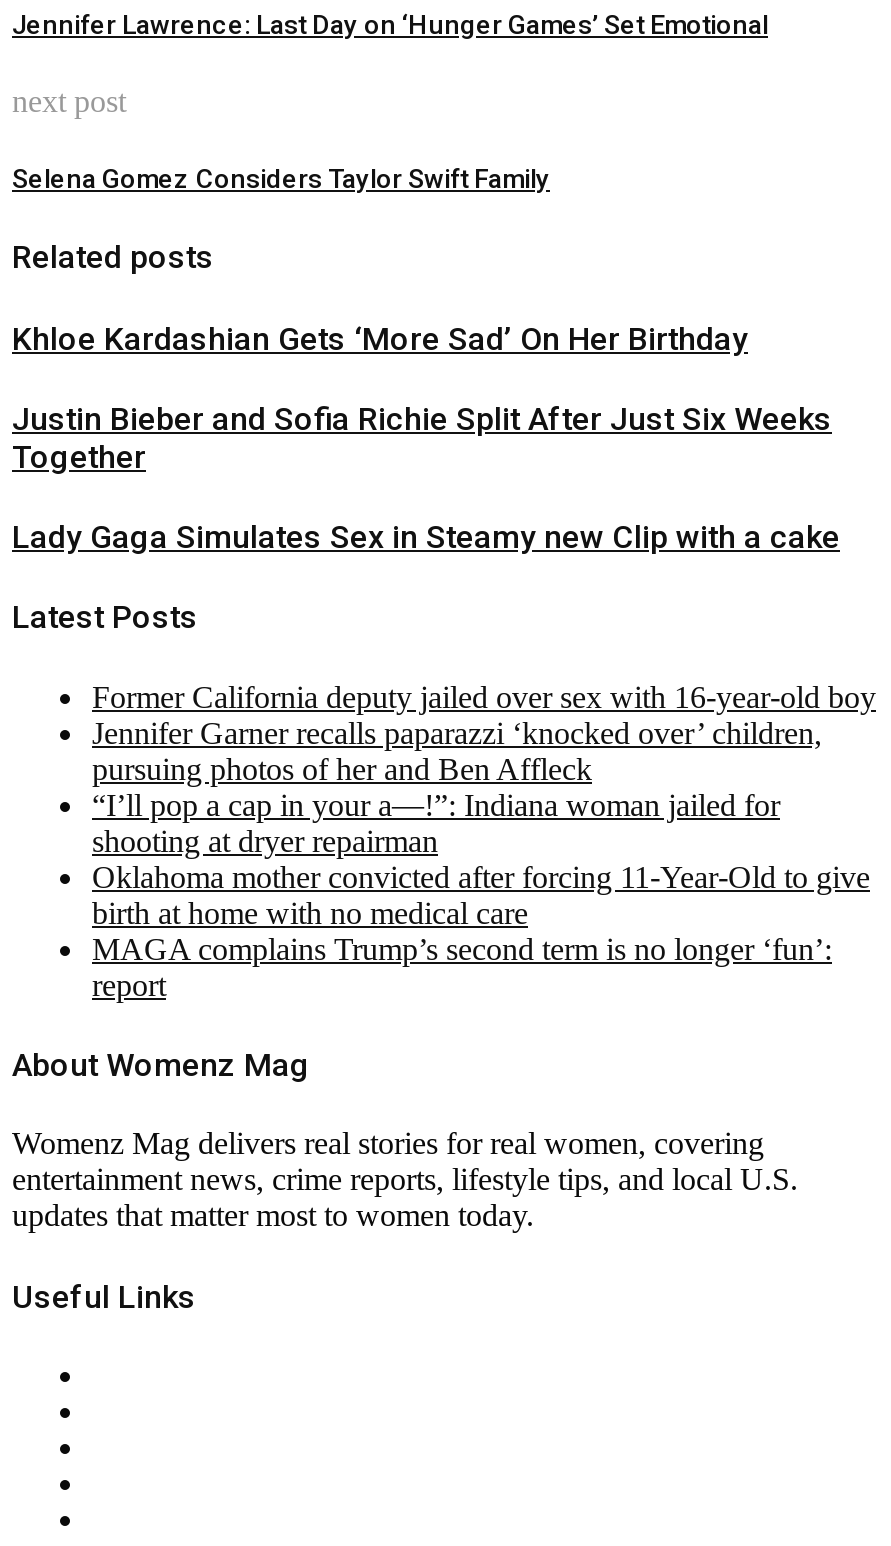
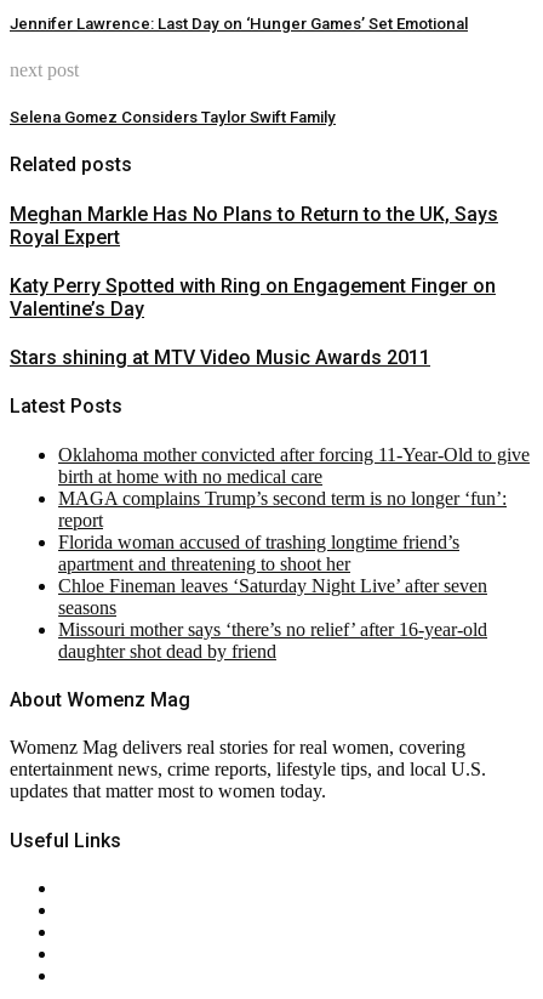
- Khloe Kardashian Gets ‘More Sad’ On Her Birthday
+ Meghan Markle Has No Plans to Return to the UK, Says
+ Royal Expert

- Justin Bieber and Sofia Richie Split After Just Six Weeks
- Together
+ Katy Perry Spotted with Ring on Engagement Finger on
+ Valentine’s Day

- Lady Gaga Simulates Sex in Steamy new Clip with a cake
+ Stars shining at MTV Video Music Awards 2011

- Former California deputy jailed over sex with 16-year-old boy
- Jennifer Garner recalls paparazzi ‘knocked over’ children,
- pursuing photos of her and Ben Affleck
- “I’ll pop a cap in your a—!”: Indiana woman jailed for
- shooting at dryer repairman

moved up: Oklahoma mother convicted after forcing 11-Year-Old to give | birth at home with no medical care | MAGA complains Trump’s second term is no longer ‘fun’: | report

+ Florida woman accused of trashing longtime friend’s
+ apartment and threatening to shoot her
+ Chloe Fineman leaves ‘Saturday Night Live’ after seven
+ seasons
+ Missouri mother says ‘there’s no relief’ after 16-year-old
+ daughter shot dead by friend
